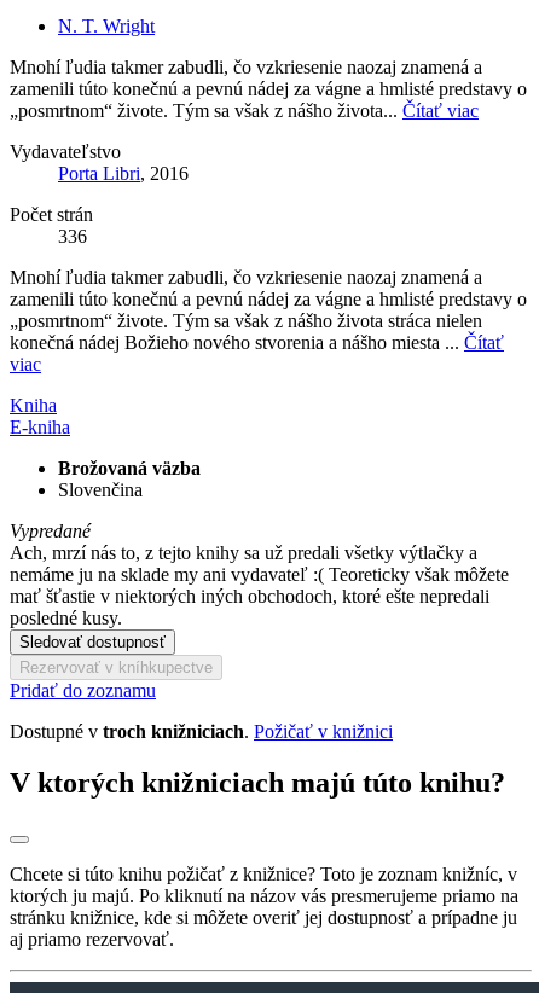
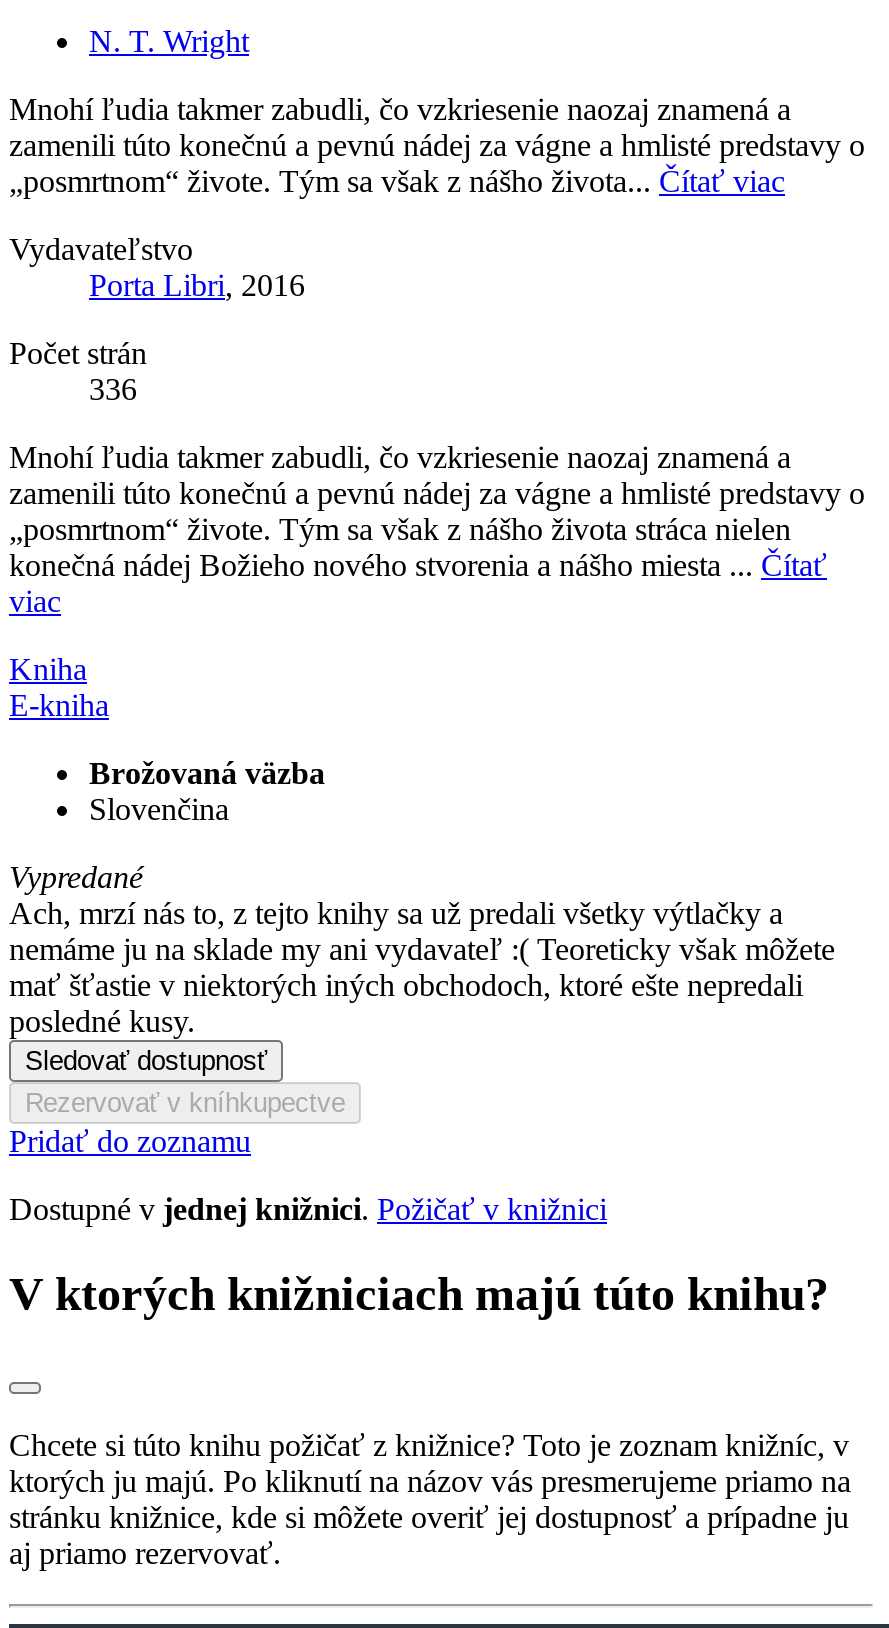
- Dostupné v troch knižniciach. Požičať v knižnici
+ Dostupné v jednej knižnici. Požičať v knižnici
